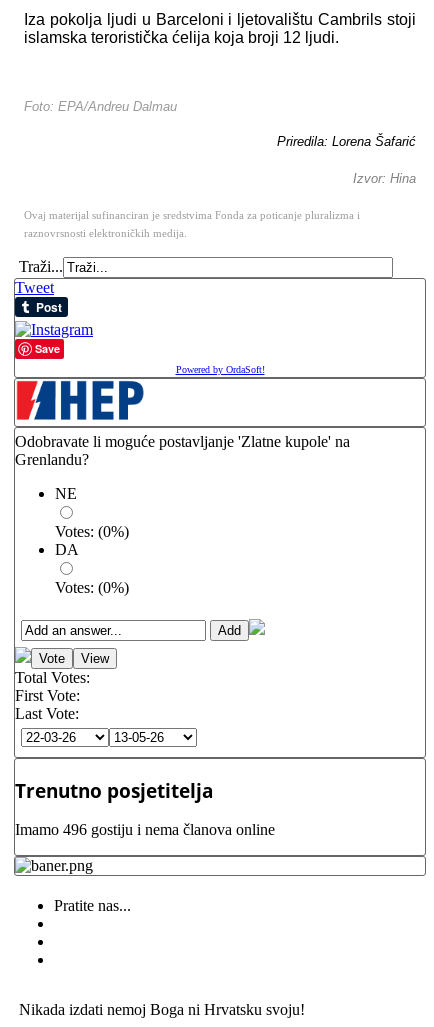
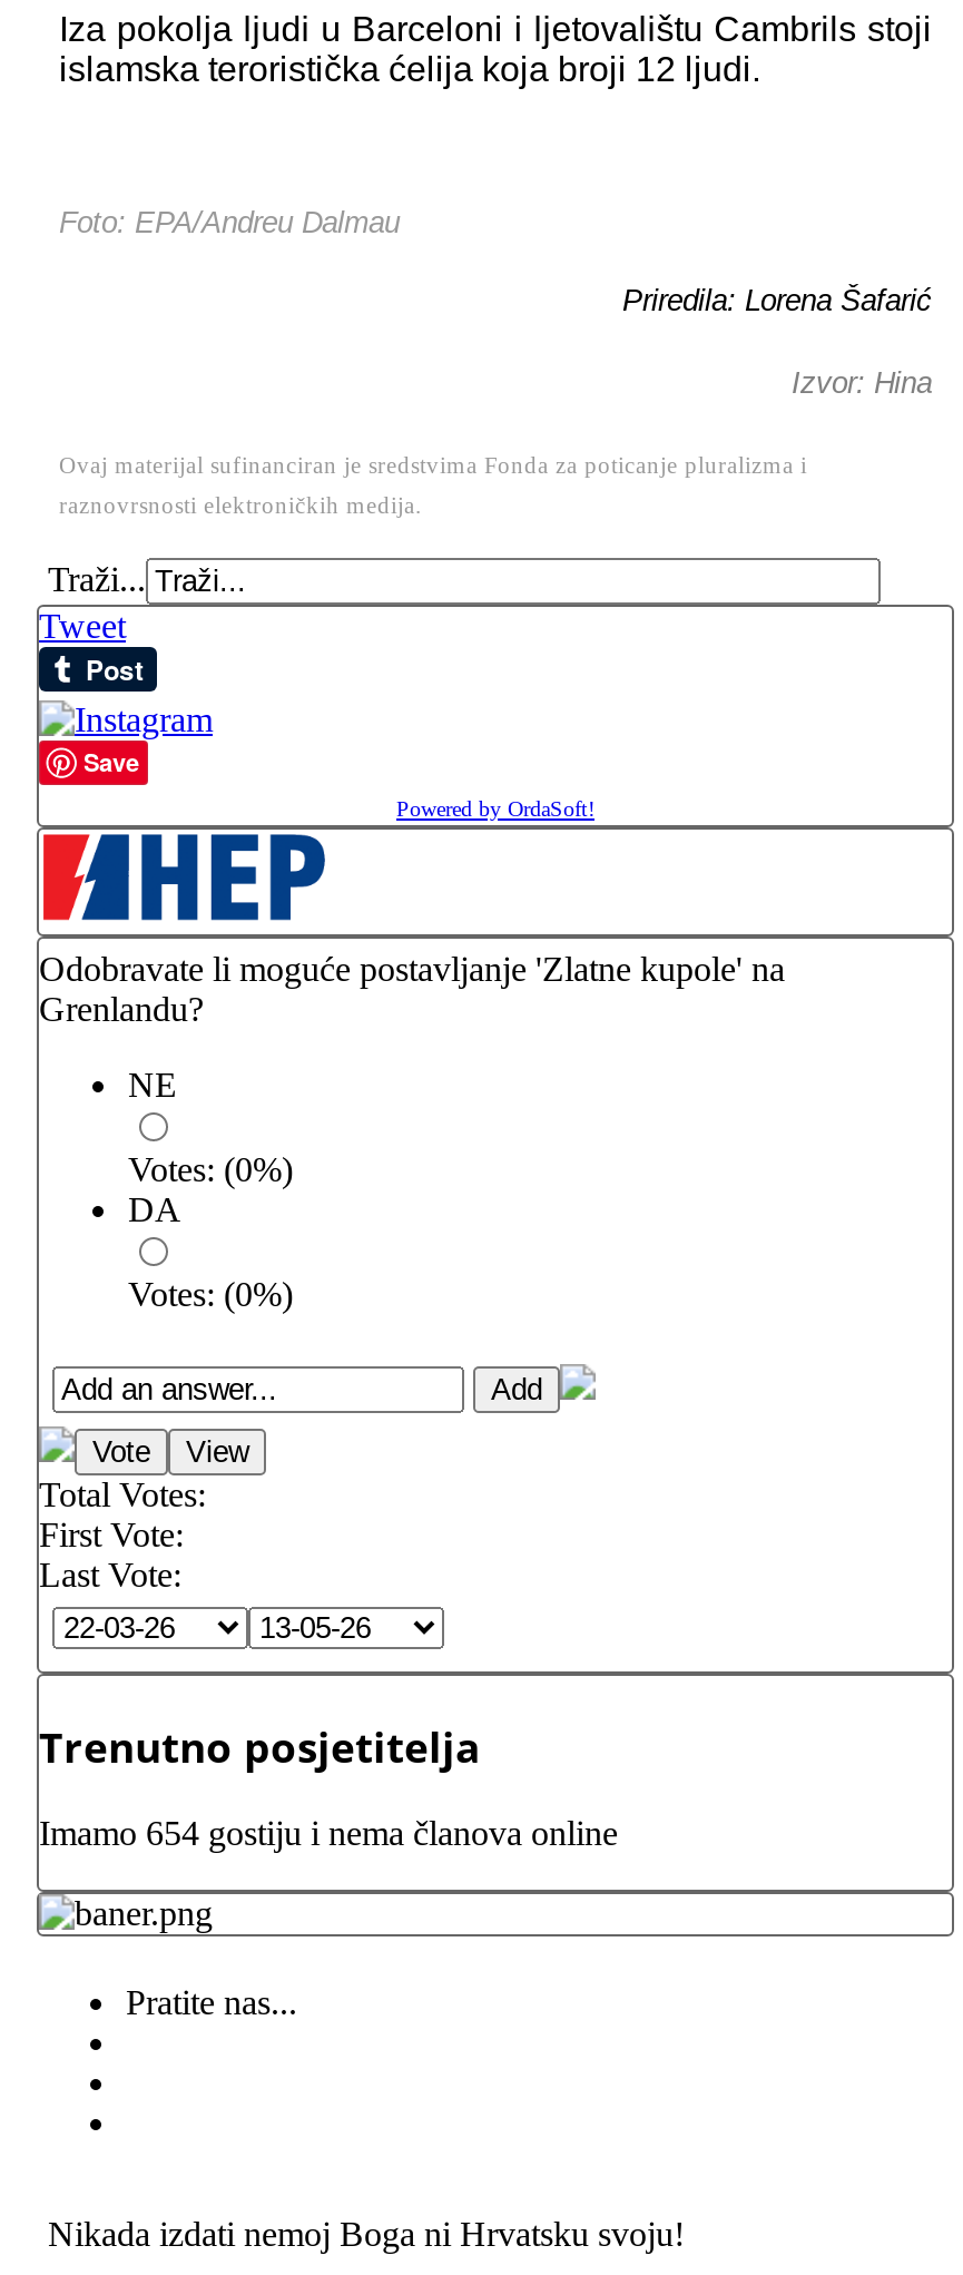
- Imamo 496 gostiju i nema članova online
+ Imamo 654 gostiju i nema članova online
